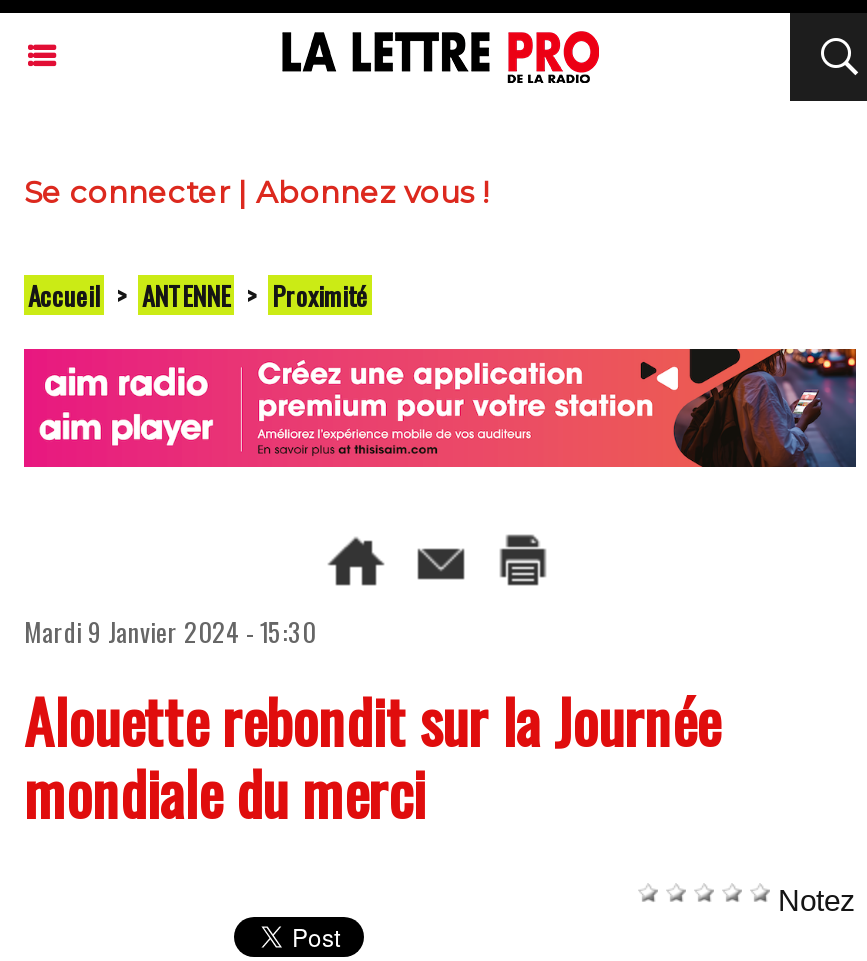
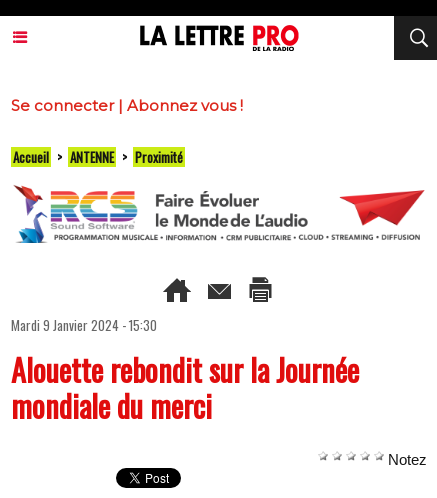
- [image]
+ [image]
